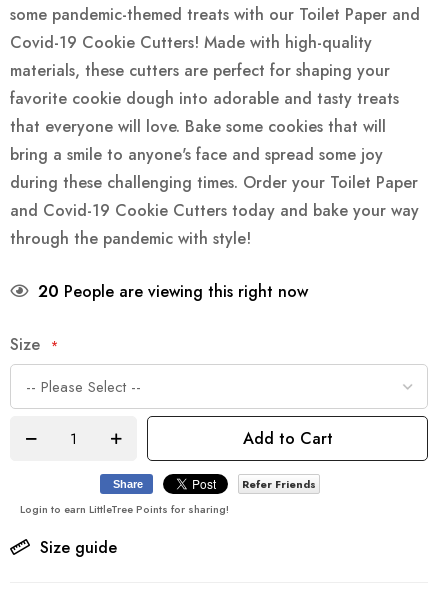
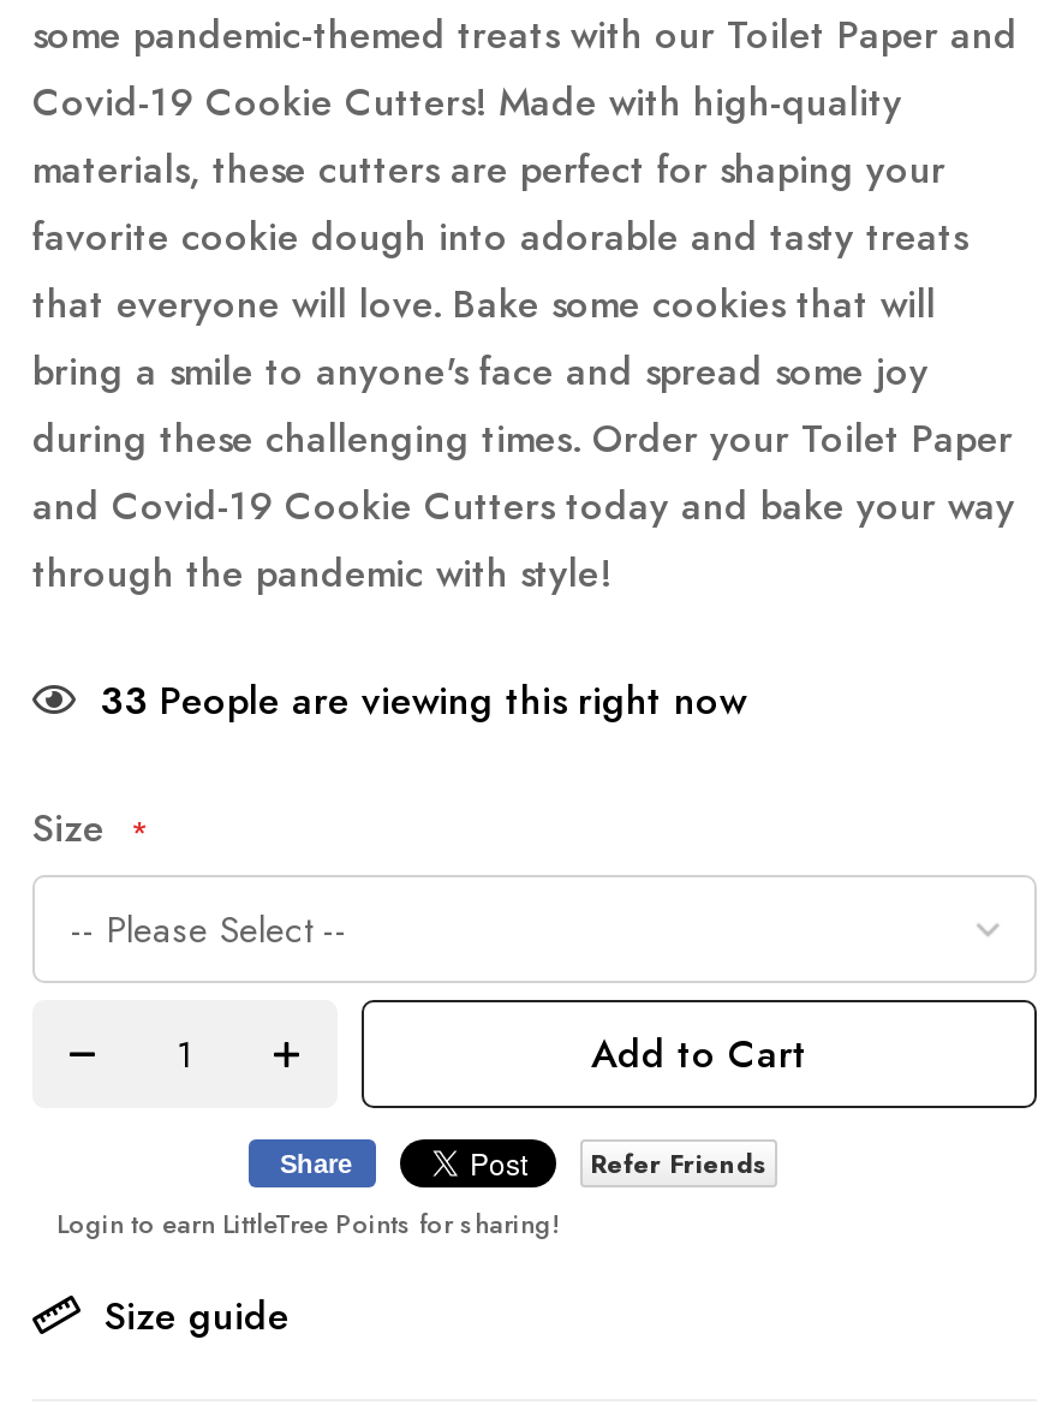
- 20 People are viewing this right now
+ 33 People are viewing this right now
